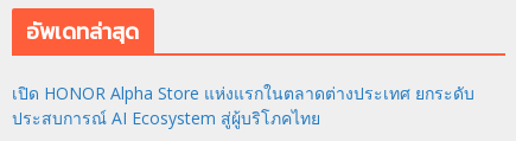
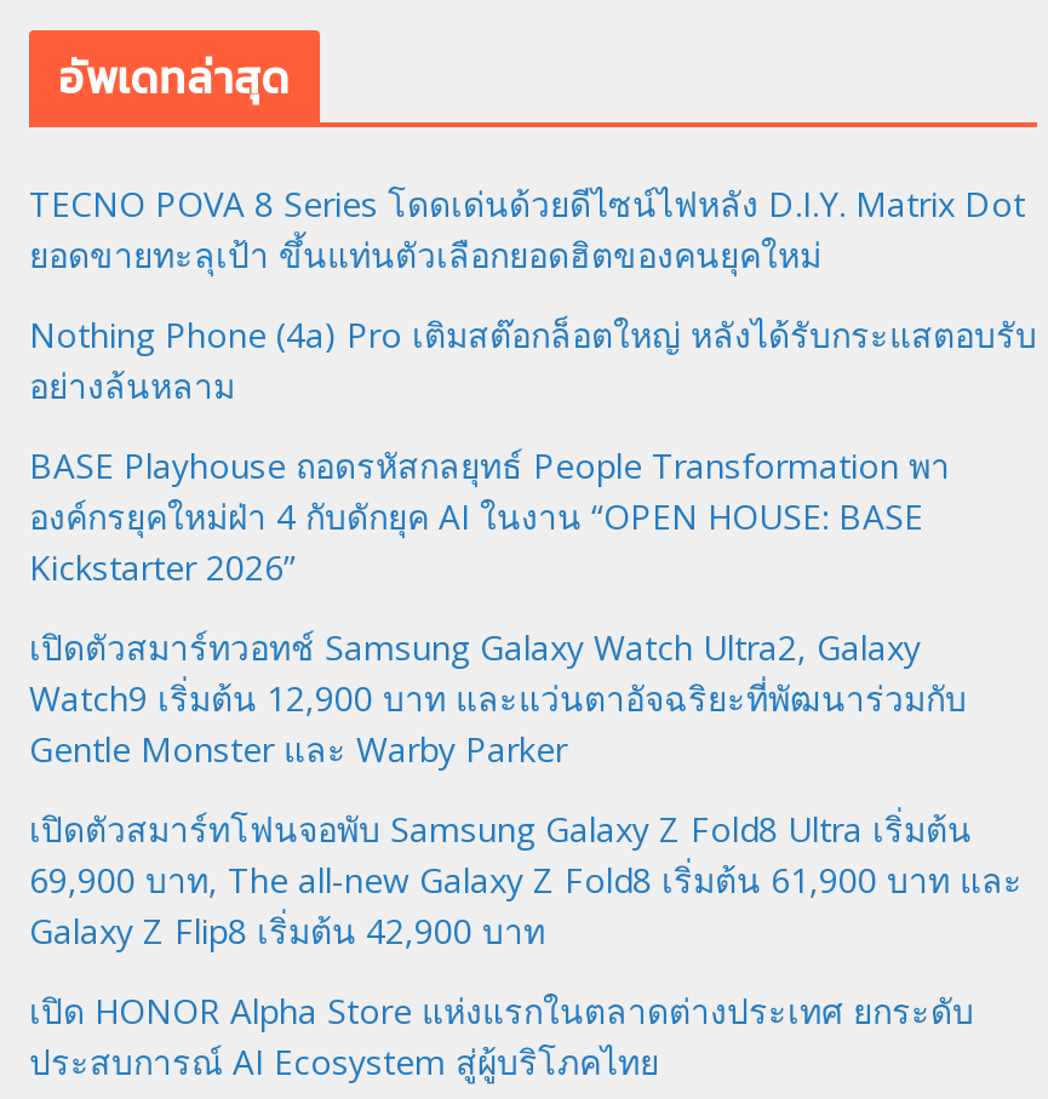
+ TECNO POVA 8 Series โดดเด่นด้วยดีไซน์ไฟหลัง D.I.Y. Matrix Dot
+ ยอดขายทะลุเป้า ขึ้นแท่นตัวเลือกยอดฮิตของคนยุคใหม่
+ Nothing Phone (4a) Pro เติมสต๊อกล็อตใหญ่ หลังได้รับกระแสตอบรับ
+ อย่างล้นหลาม
+ BASE Playhouse ถอดรหัสกลยุทธ์ People Transformation พา
+ องค์กรยุคใหม่ฝ่า 4 กับดักยุค AI ในงาน “OPEN HOUSE: BASE
+ Kickstarter 2026”
+ เปิดตัวสมาร์ทวอทช์ Samsung Galaxy Watch Ultra2, Galaxy
+ Watch9 เริ่มต้น 12,900 บาท และแว่นตาอัจฉริยะที่พัฒนาร่วมกับ
+ Gentle Monster และ Warby Parker
+ เปิดตัวสมาร์ทโฟนจอพับ Samsung Galaxy Z Fold8 Ultra เริ่มต้น
+ 69,900 บาท, The all-new Galaxy Z Fold8 เริ่มต้น 61,900 บาท และ
+ Galaxy Z Flip8 เริ่มต้น 42,900 บาท
